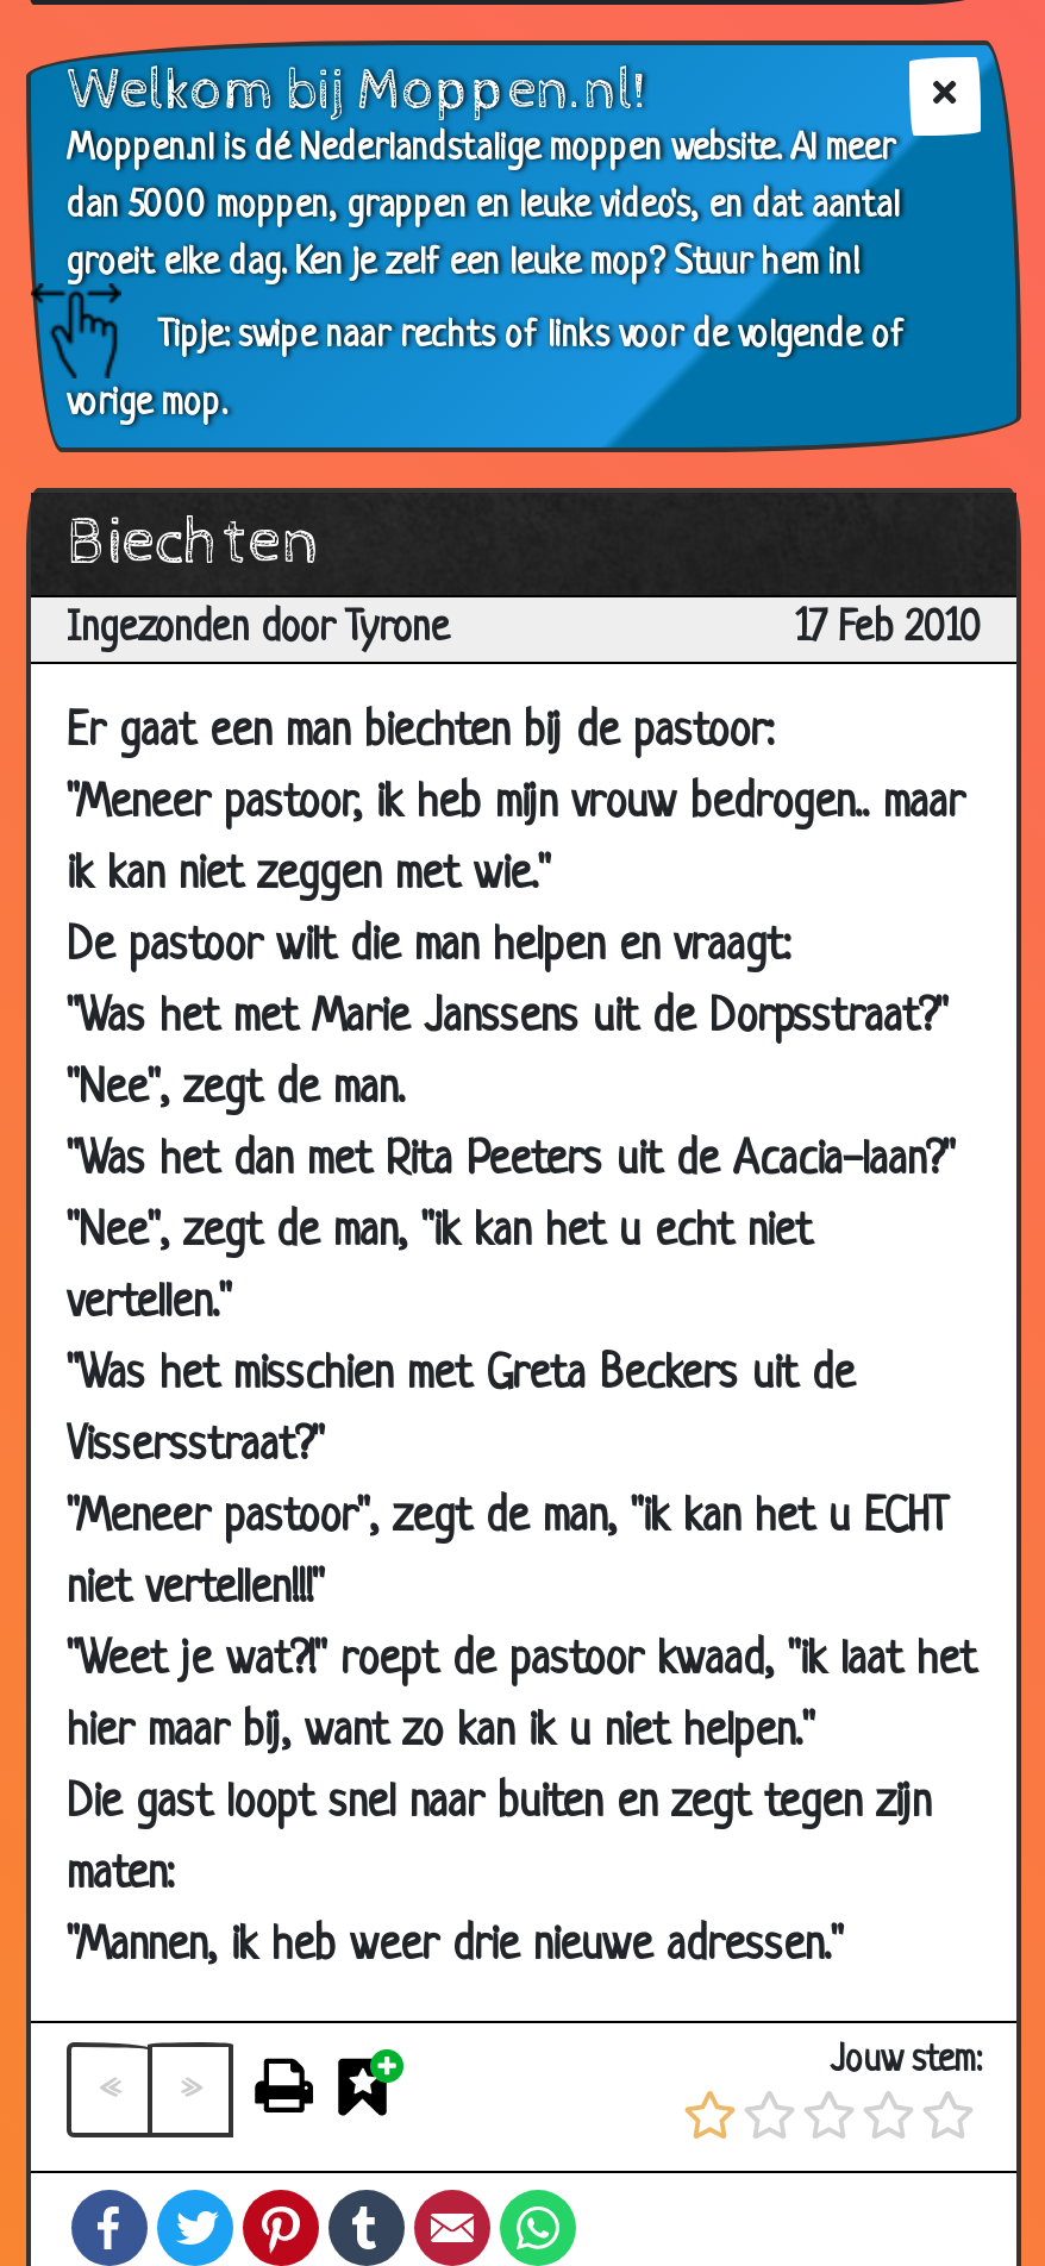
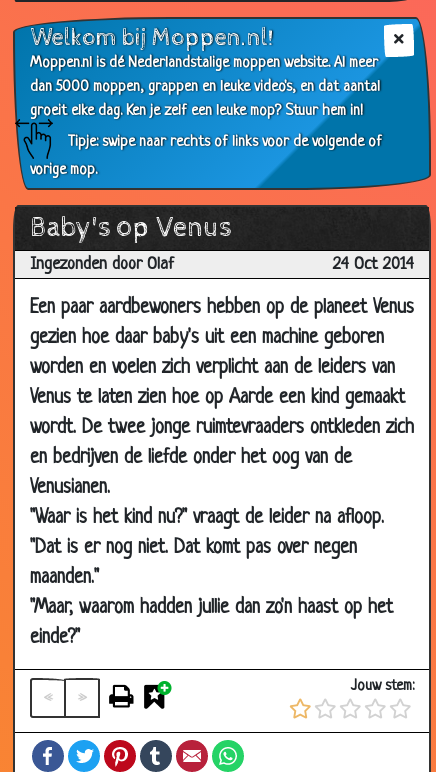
- Biechten
- Ingezonden door Tyrone
- 17 Feb 2010
+ Baby's op Venus
+ Ingezonden door Olaf
+ 24 Oct 2014

- Er gaat een man biechten bij de pastoor:
- "Meneer pastoor, ik heb mijn vrouw bedrogen.. maar
- ik kan niet zeggen met wie."
- De pastoor wilt die man helpen en vraagt:
- "Was het met Marie Janssens uit de Dorpsstraat?"
- "Nee", zegt de man.
- "Was het dan met Rita Peeters uit de Acacia-laan?"
- "Nee", zegt de man, "ik kan het u echt niet
- vertellen."
- "Was het misschien met Greta Beckers uit de
- Vissersstraat?"
- "Meneer pastoor", zegt de man, "ik kan het u ECHT
- niet vertellen!!!"
- "Weet je wat?!" roept de pastoor kwaad, "ik laat het
- hier maar bij, want zo kan ik u niet helpen."
- Die gast loopt snel naar buiten en zegt tegen zijn
- maten:
- "Mannen, ik heb weer drie nieuwe adressen."
+ Een paar aardbewoners hebben op de planeet Venus
+ gezien hoe daar baby's uit een machine geboren
+ worden en voelen zich verplicht aan de leiders van
+ Venus te laten zien hoe op Aarde een kind gemaakt
+ wordt. De twee jonge ruimtevraaders ontkleden zich
+ en bedrijven de liefde onder het oog van de
+ Venusianen.
+ "Waar is het kind nu?" vraagt de leider na afloop.
+ "Dat is er nog niet. Dat komt pas over negen
+ maanden."
+ "Maar, waarom hadden jullie dan zo'n haast op het
+ einde?"
